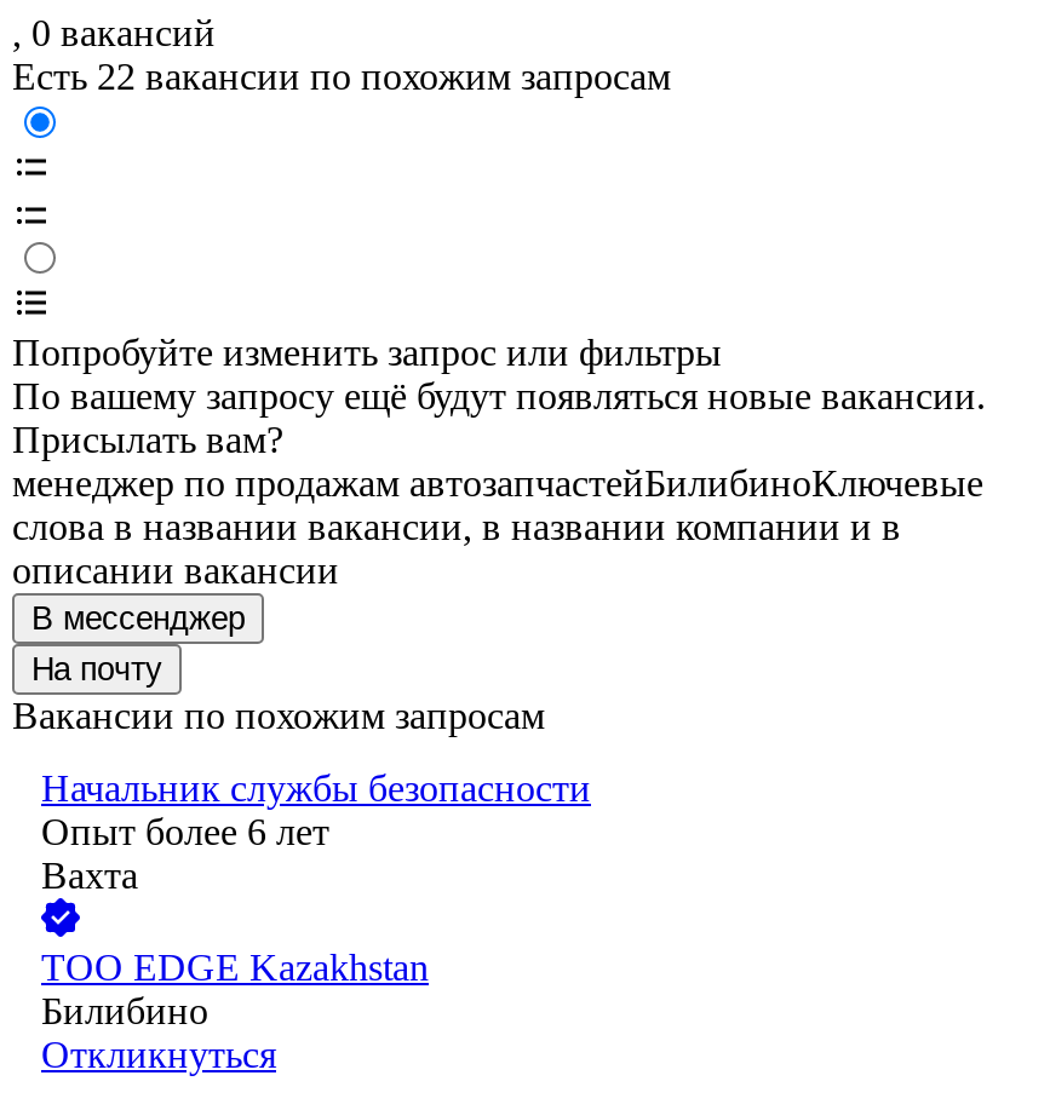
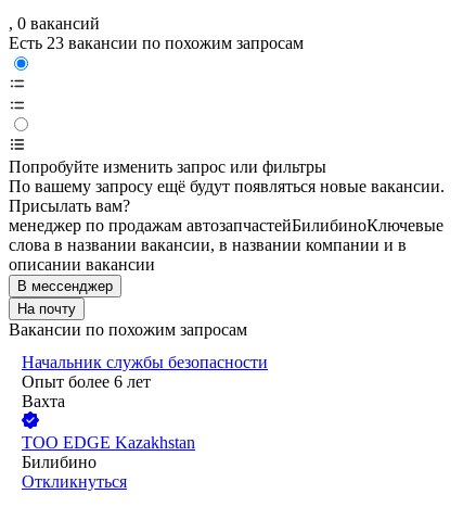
- Есть 22 вакансии по похожим запросам
+ Есть 23 вакансии по похожим запросам
